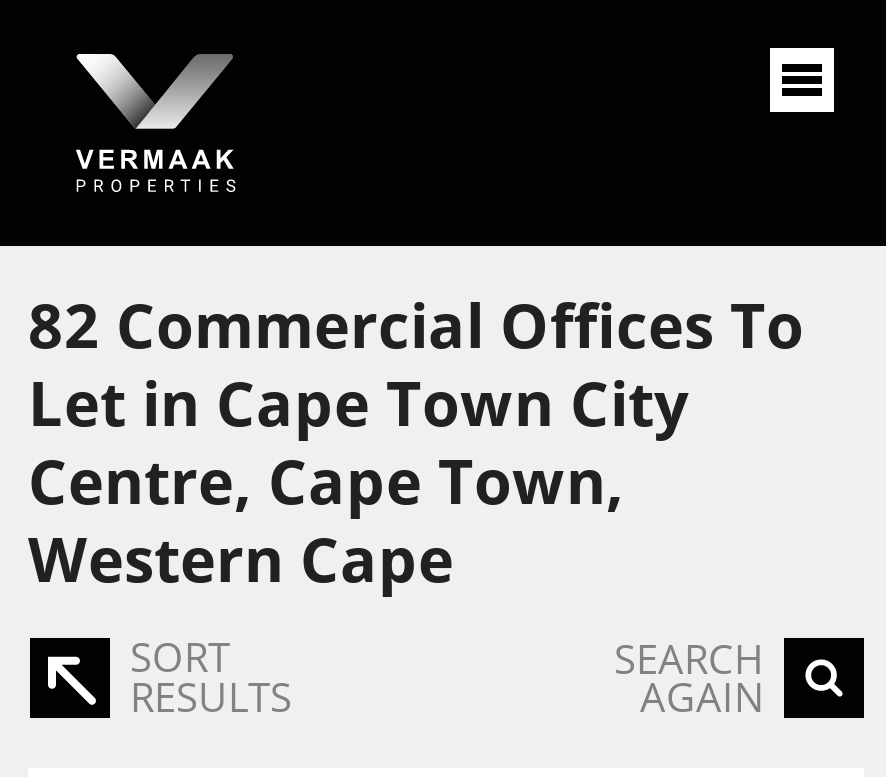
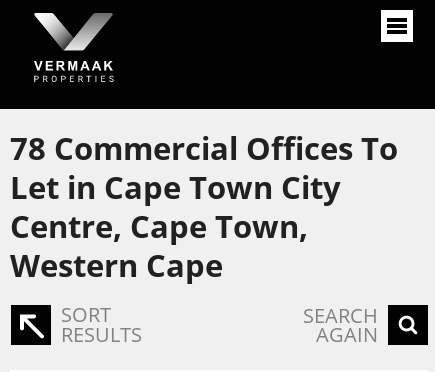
- 82 Commercial Offices To
+ 78 Commercial Offices To
